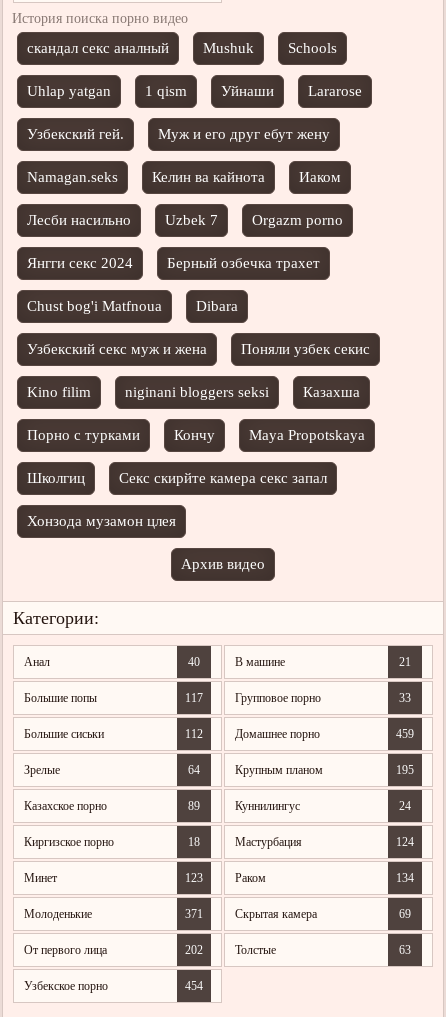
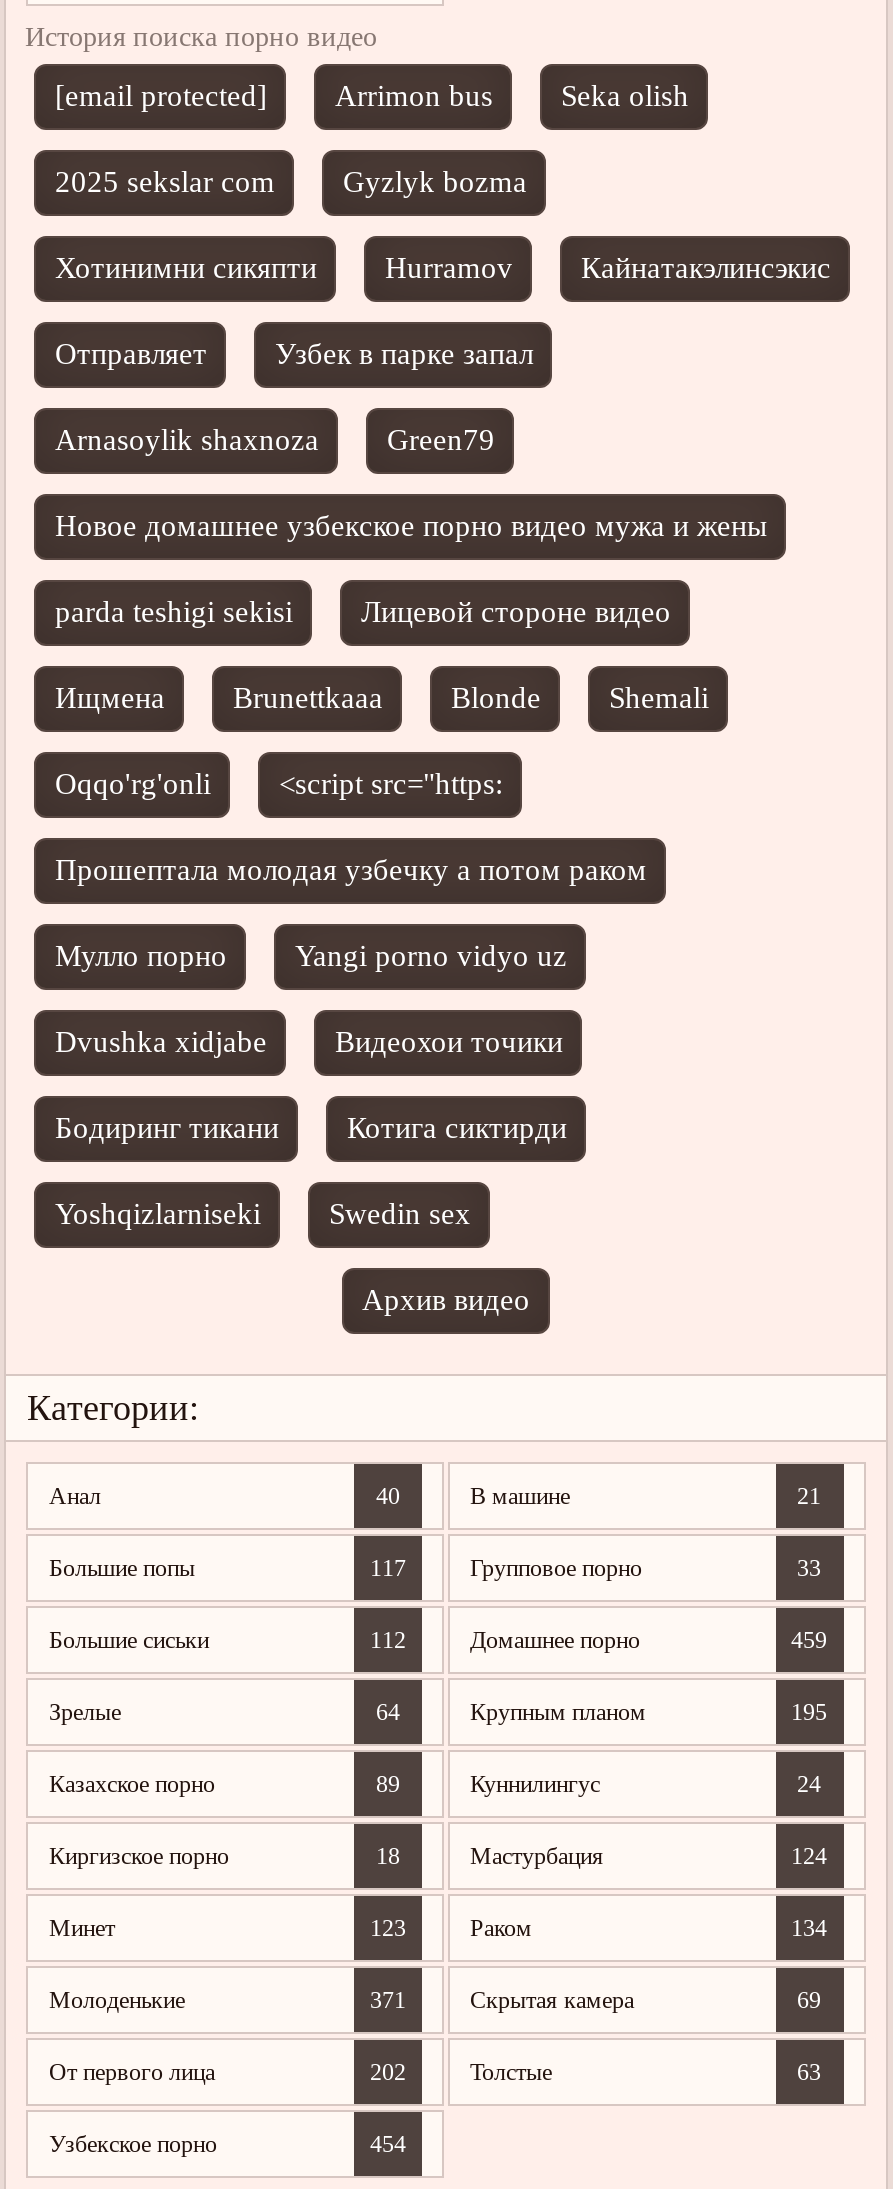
- скандал секс аналный
- Mushuk
- Schools
- Uhlap yatgan
- 1 qism
- Уйнаши
- Lararose
- Узбекский гей.
- Муж и его друг ебут жену
- Namagan.seks
- Келин ва кайнота
- Иаком
- Лесби насильно
- Uzbek 7
- Orgazm porno
- Янгги секс 2024
- Берный озбечка трахет
- Chust bog'i Matfnoua
- Dibara
- Узбекский секс муж и жена
- Поняли узбек секис
- Kino filim
- niginani bloggers seksi
- Казахша
- Порно с турками
- Кончу
- Maya Propotskaya
- Школгиц
- Секс скирйте камера секс запал
- Хонзода музамон цлея
+ [email protected]
+ Arrimon bus
+ Seka olish
+ 2025 sekslar com
+ Gyzlyk bozma
+ Хотинимни сикяпти
+ Hurramov
+ Кайнатакэлинсэкис
+ Отправляет
+ Узбек в парке запал
+ Arnasoylik shaxnoza
+ Green79
+ Новое домашнее узбекское порно видео мужа и жены
+ parda teshigi sekisi
+ Лицевой стороне видео
+ Ищмена
+ Brunettkaaa
+ Blonde
+ Shemali
+ Oqqo'rg'onli
+ <script src="https:
+ Прошептала молодая узбечку а потом раком
+ Мулло порно
+ Yangi porno vidyo uz
+ Dvushka xidjabe
+ Видеохои точики
+ Бодиринг тикани
+ Котига сиктирди
+ Yoshqizlarniseki
+ Swedin sex
